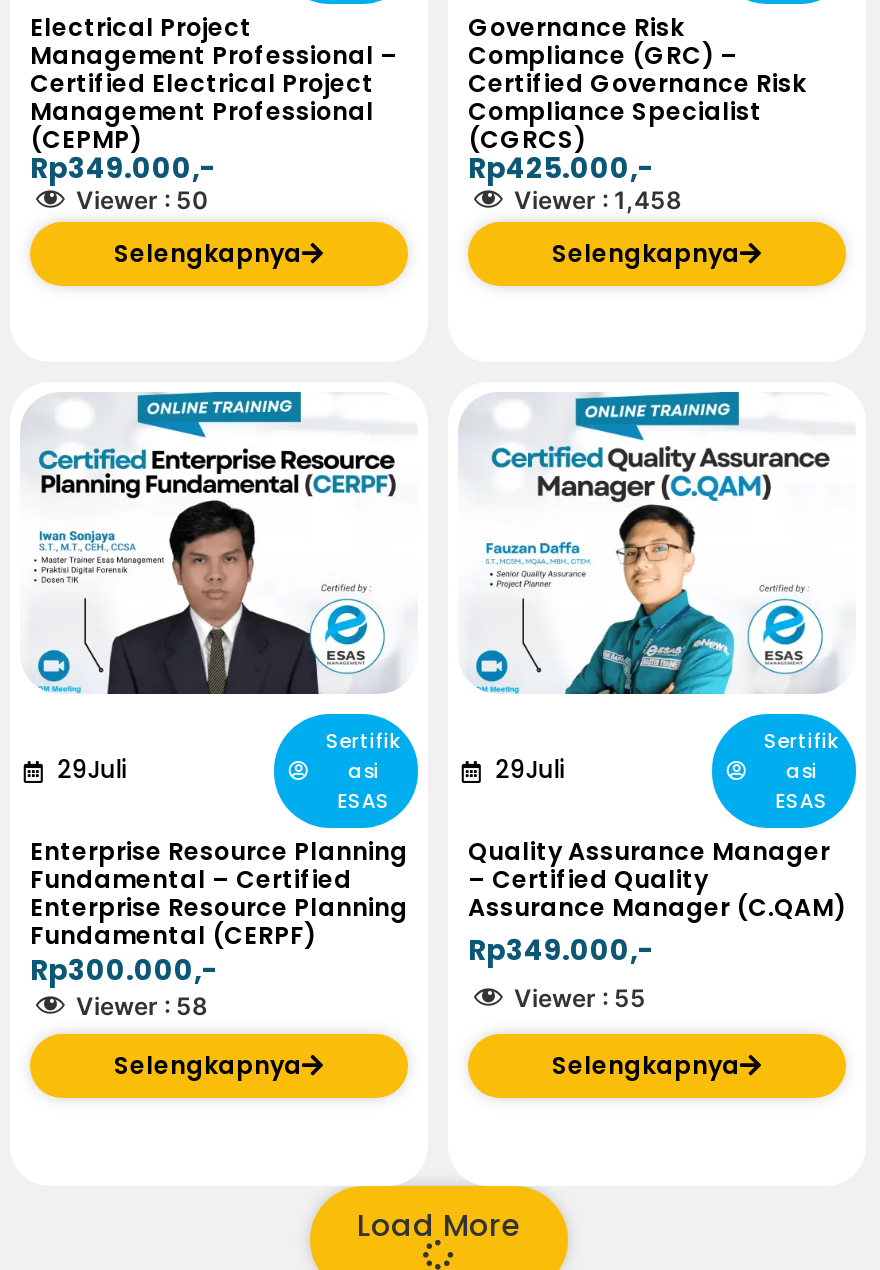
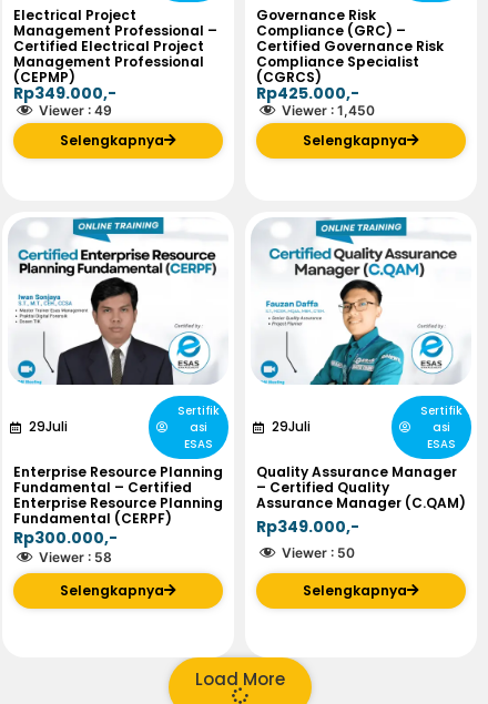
- Viewer : 50
+ Viewer : 49

- Viewer : 1,458
+ Viewer : 1,450

- Viewer : 55
+ Viewer : 50
